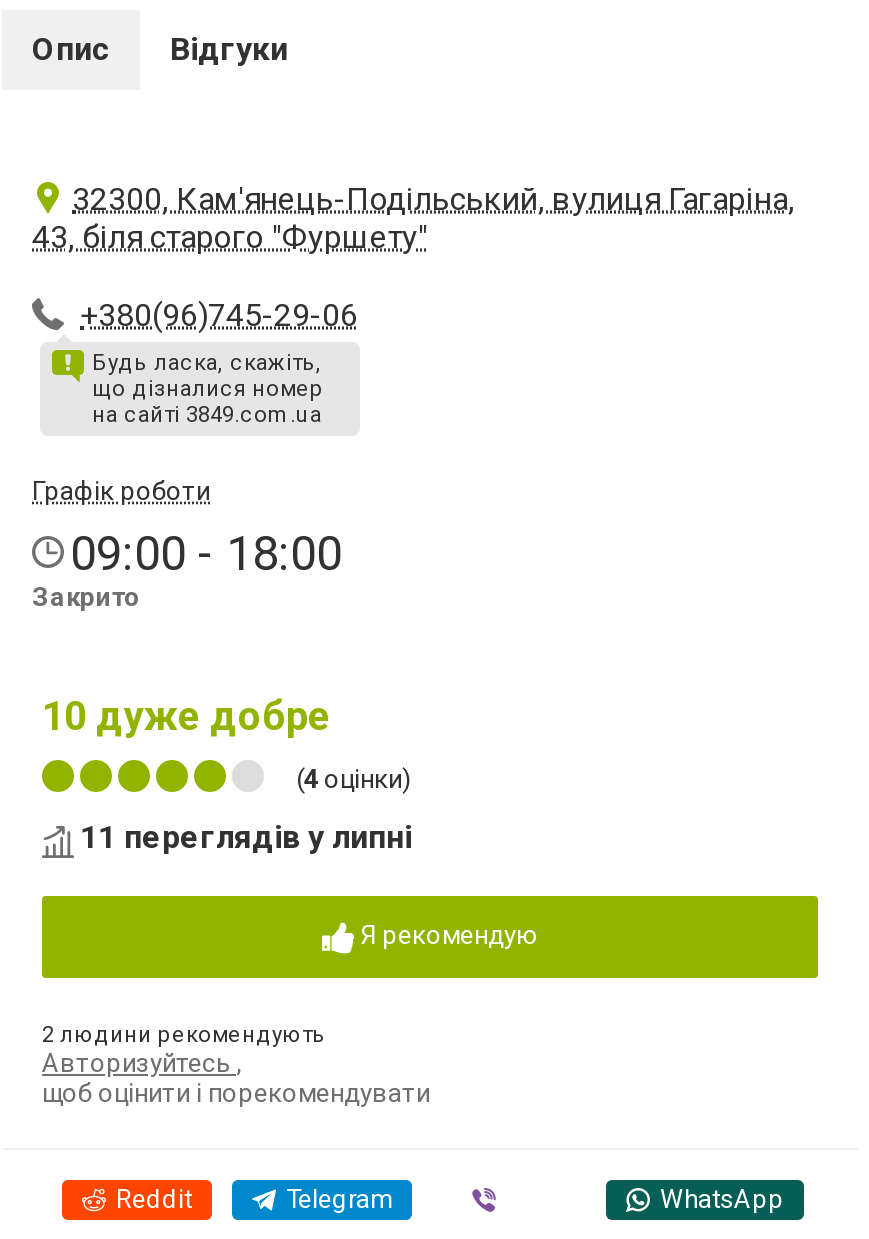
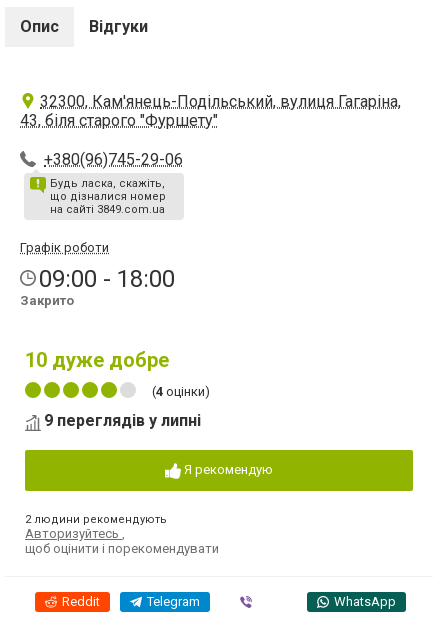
- 11 переглядів у липні
+ 9 переглядів у липні
